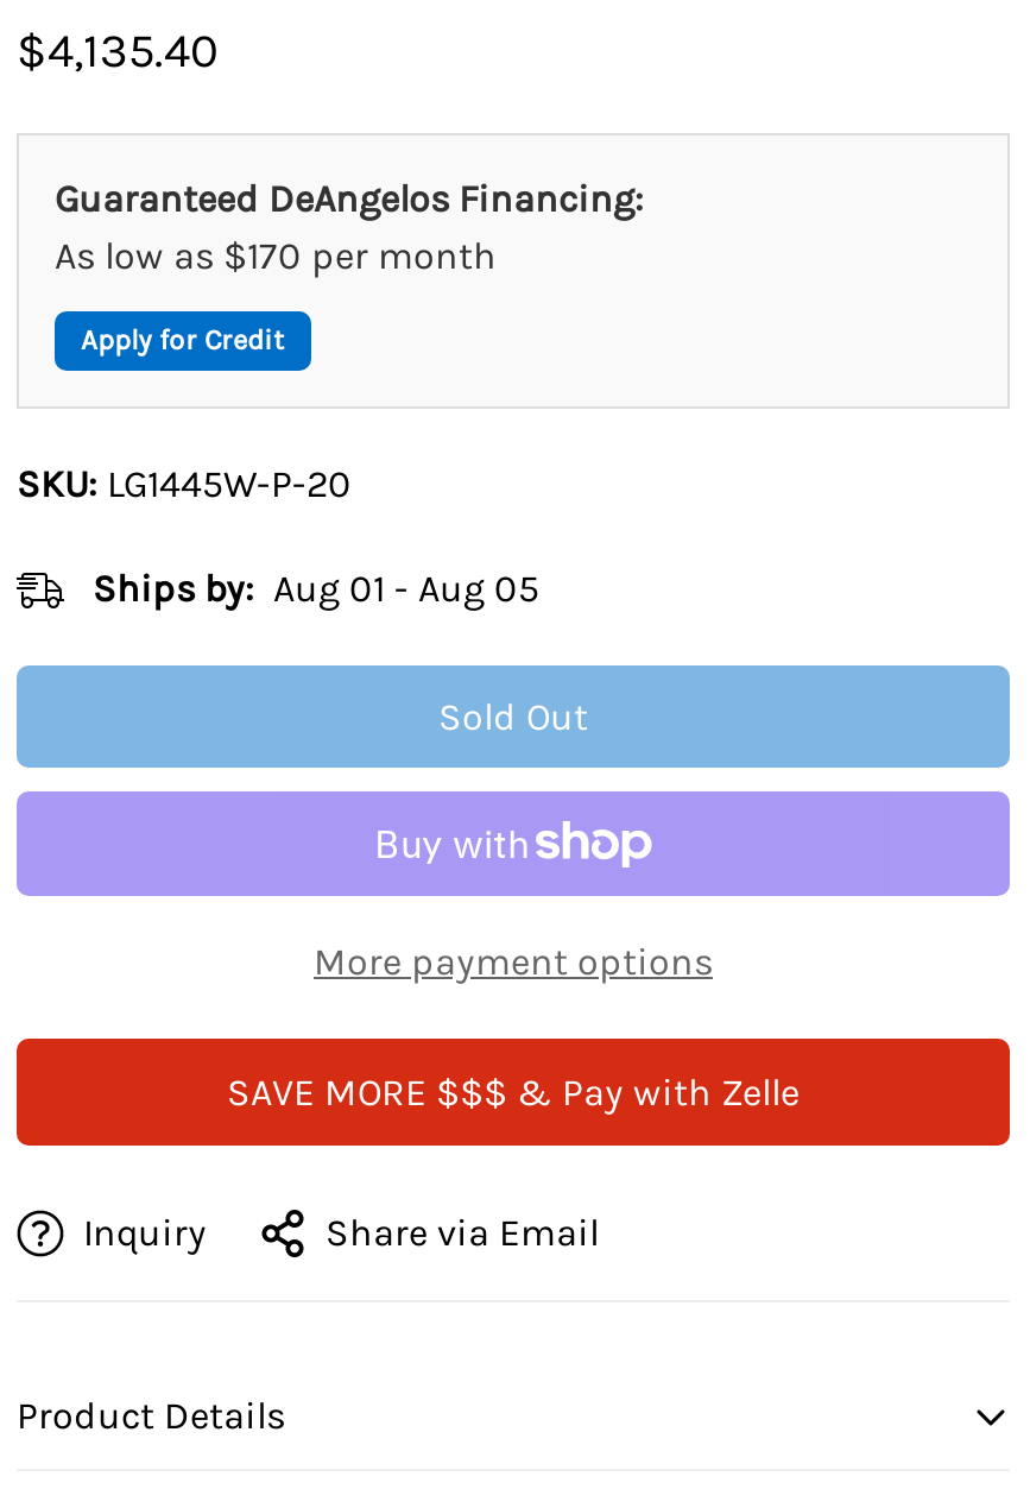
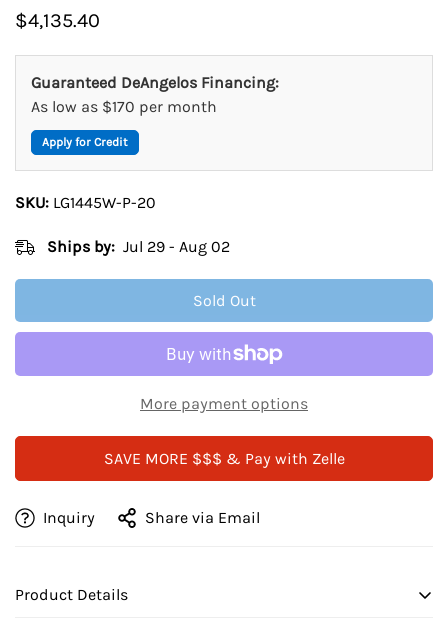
- Ships by: Aug 01 - Aug 05
+ Ships by: Jul 29 - Aug 02
